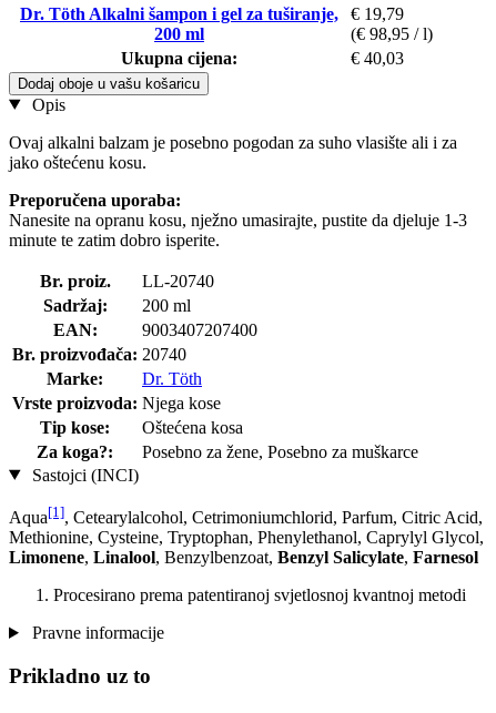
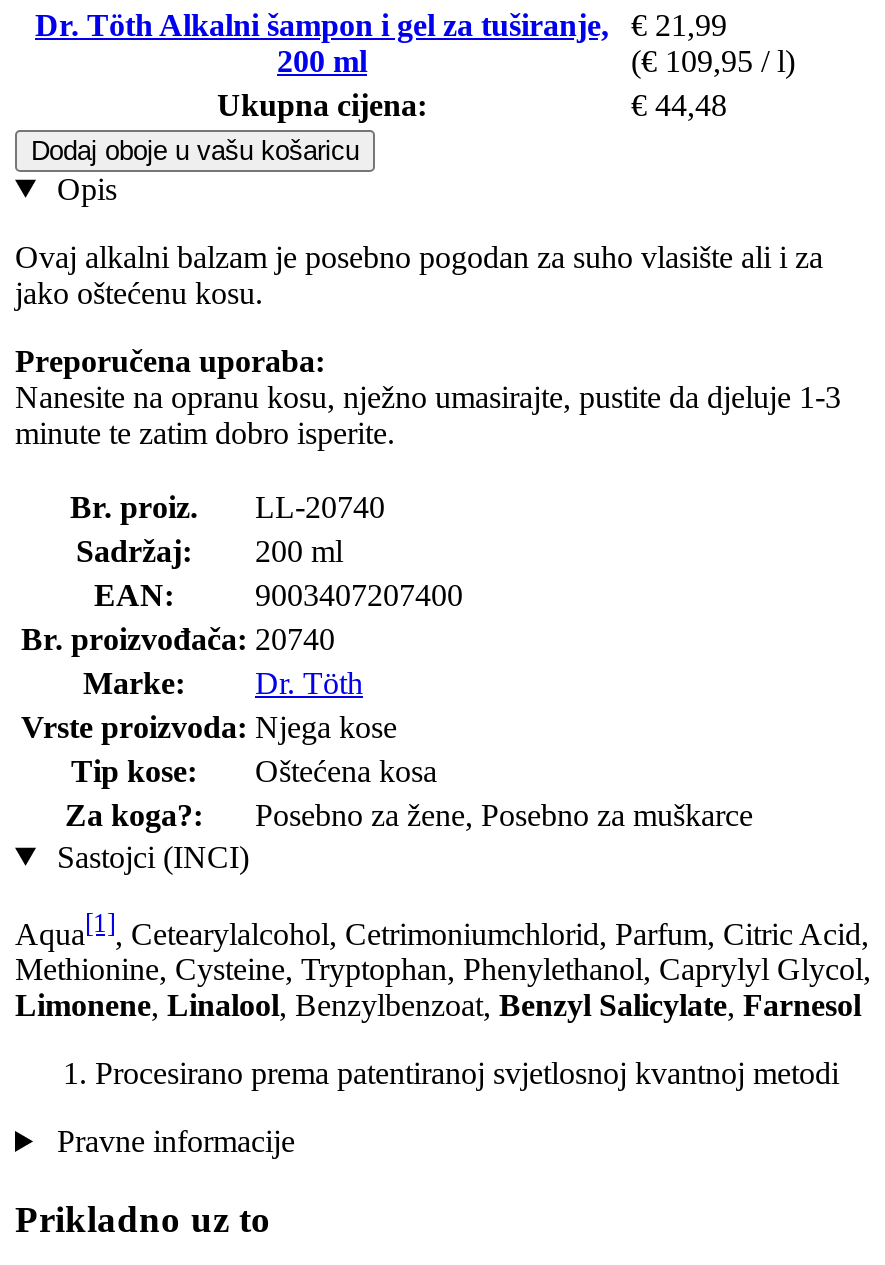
- Dr. Töth Alkalni šampon i gel za tuširanje, € 19,79
+ Dr. Töth Alkalni šampon i gel za tuširanje, € 21,99

- (€ 98,95 / l)
+ (€ 109,95 / l)

- € 40,03
+ € 44,48
